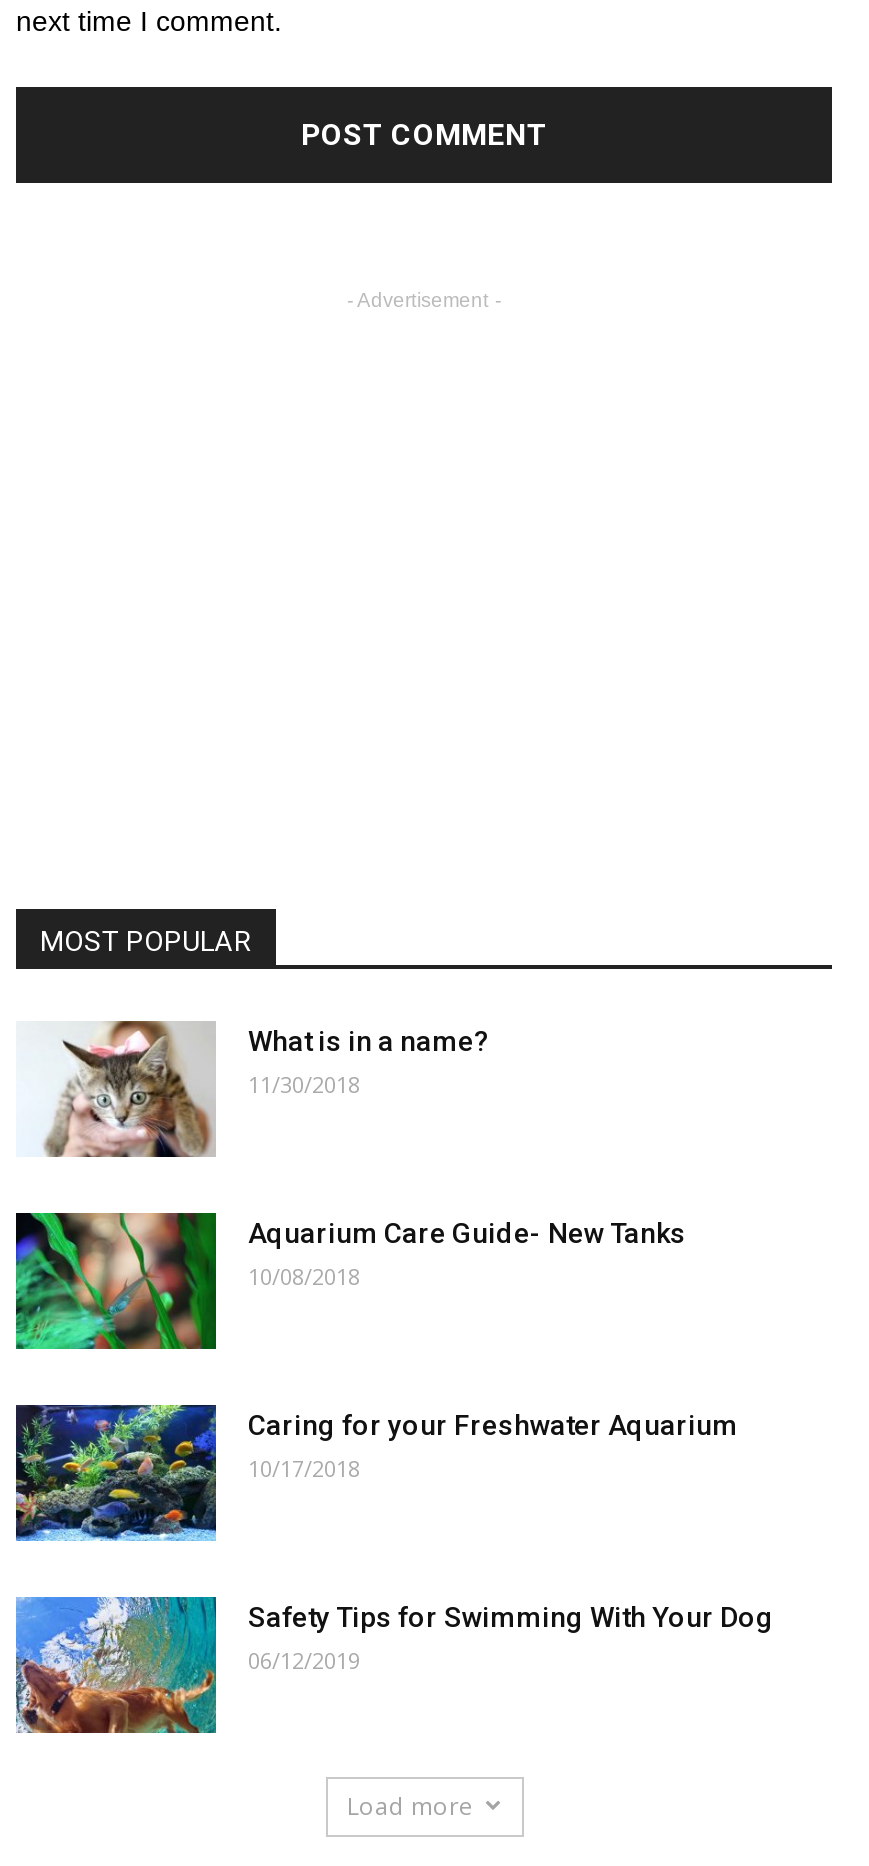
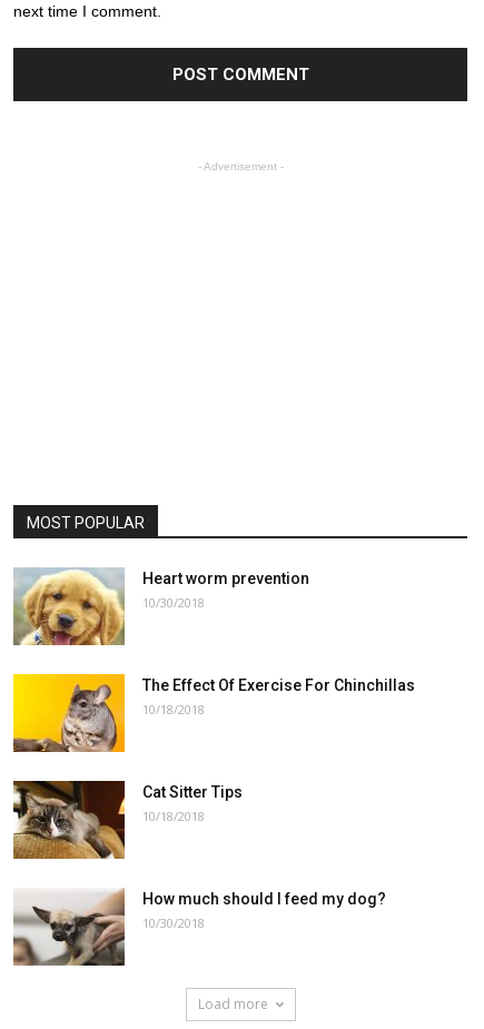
- [image]
- What is in a name?
- 11/30/2018
+ [image]
+ Heart worm prevention
+ 10/30/2018

- [image]
- Aquarium Care Guide- New Tanks
- 10/08/2018
+ [image]
+ The Effect Of Exercise For Chinchillas
+ 10/18/2018

- [image]
- Caring for your Freshwater Aquarium
- 10/17/2018
+ [image]
+ Cat Sitter Tips
+ 10/18/2018

- [image]
- Safety Tips for Swimming With Your Dog
- 06/12/2019
+ [image]
+ How much should I feed my dog?
+ 10/30/2018
